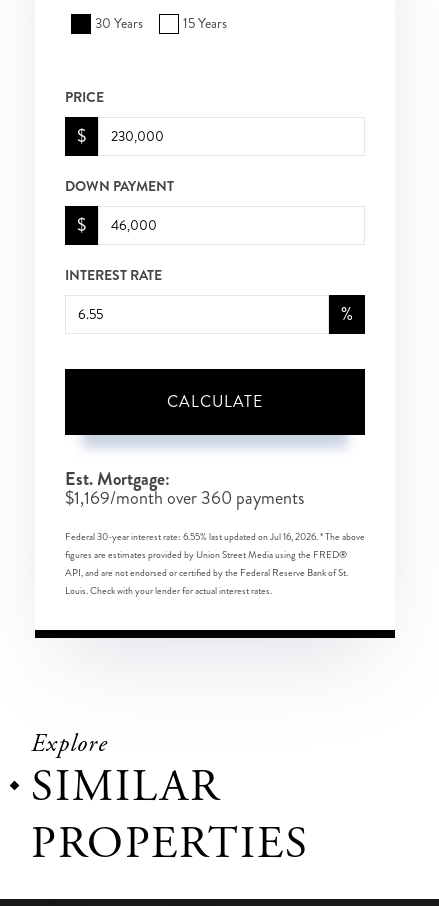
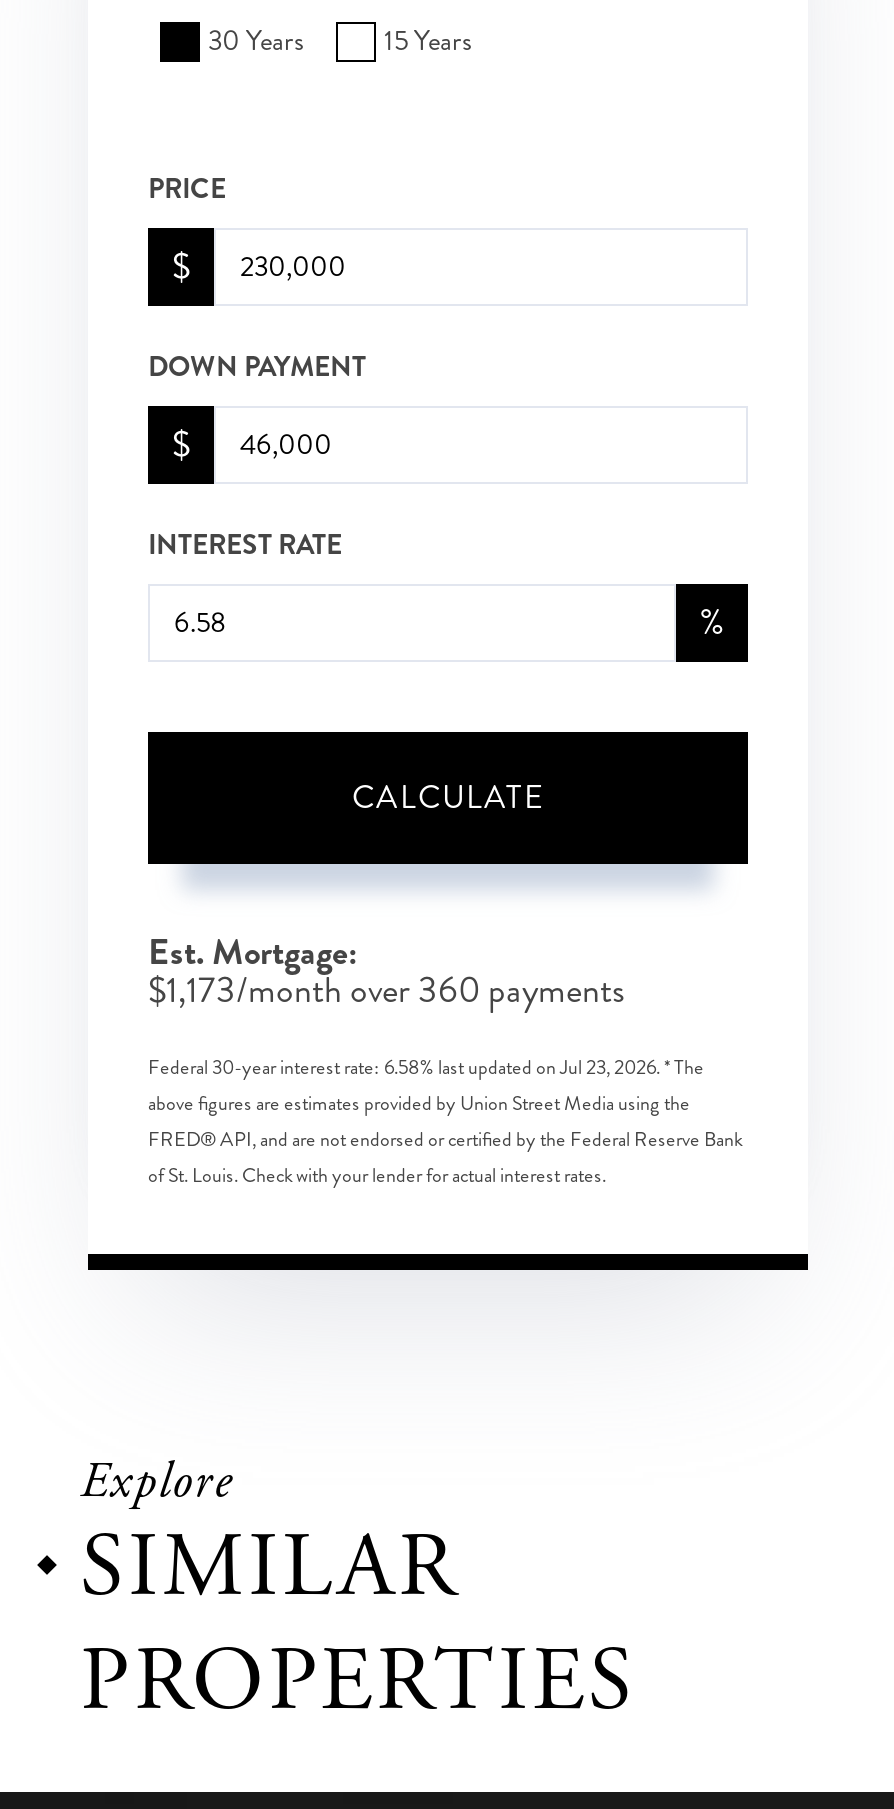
- $1,169/month over 360 payments
+ $1,173/month over 360 payments

- Federal 30-year interest rate: 6.55% last updated on Jul 16, 2026. * The above
- figures are estimates provided by Union Street Media using the FRED®
- API, and are not endorsed or certified by the Federal Reserve Bank of St.
- Louis. Check with your lender for actual interest rates.
+ Federal 30-year interest rate: 6.58% last updated on Jul 23, 2026. * The
+ above figures are estimates provided by Union Street Media using the
+ FRED® API, and are not endorsed or certified by the Federal Reserve Bank
+ of St. Louis. Check with your lender for actual interest rates.
